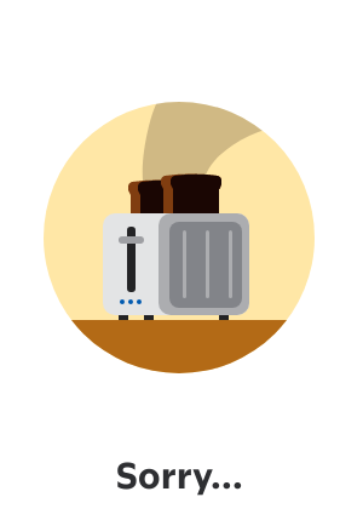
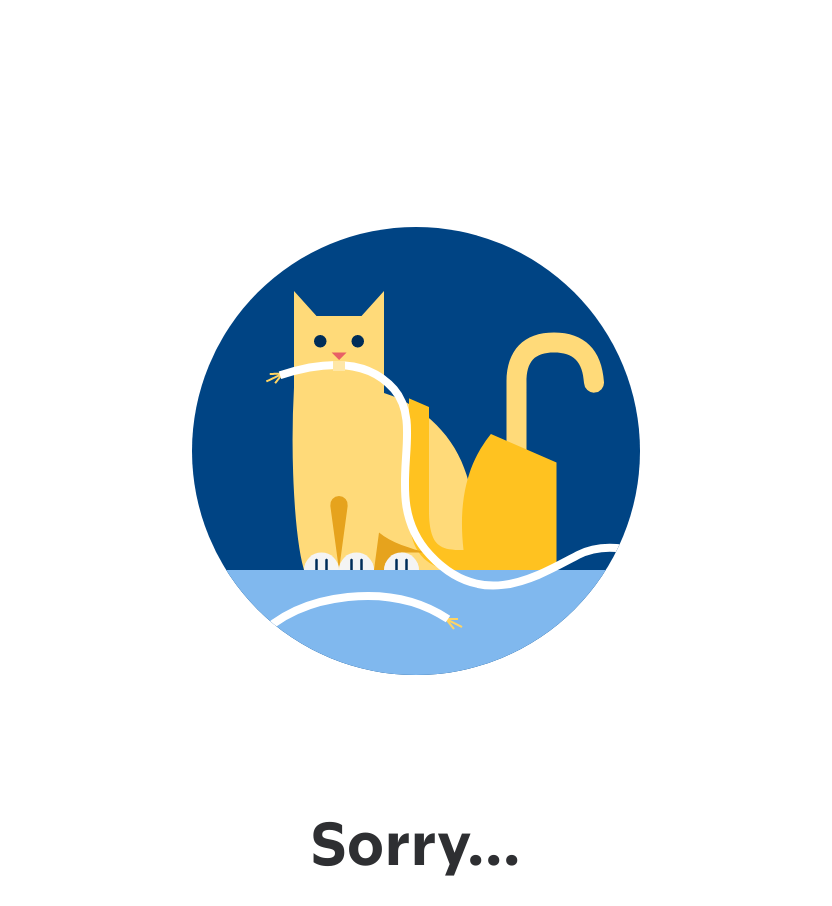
- [image]
+ [image]
